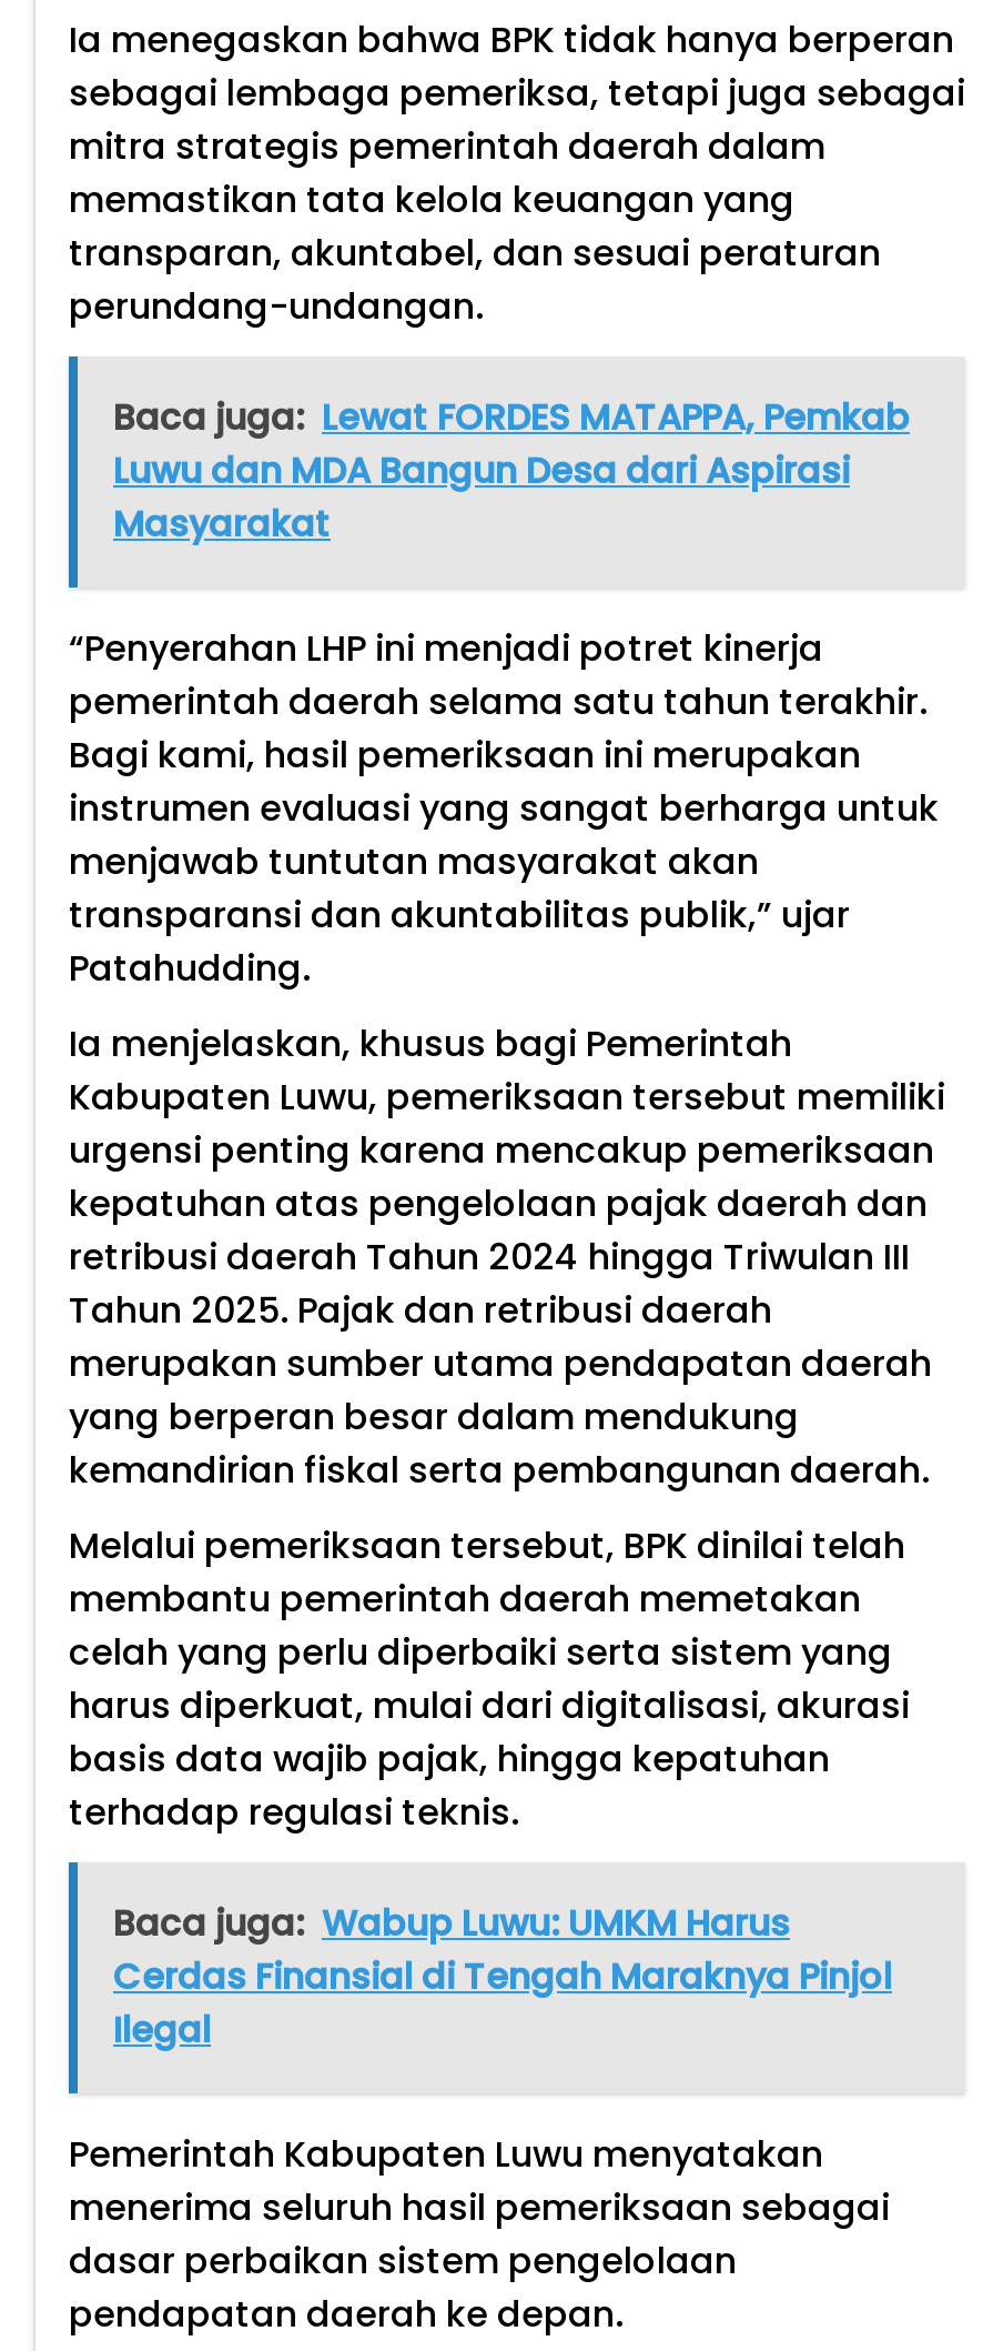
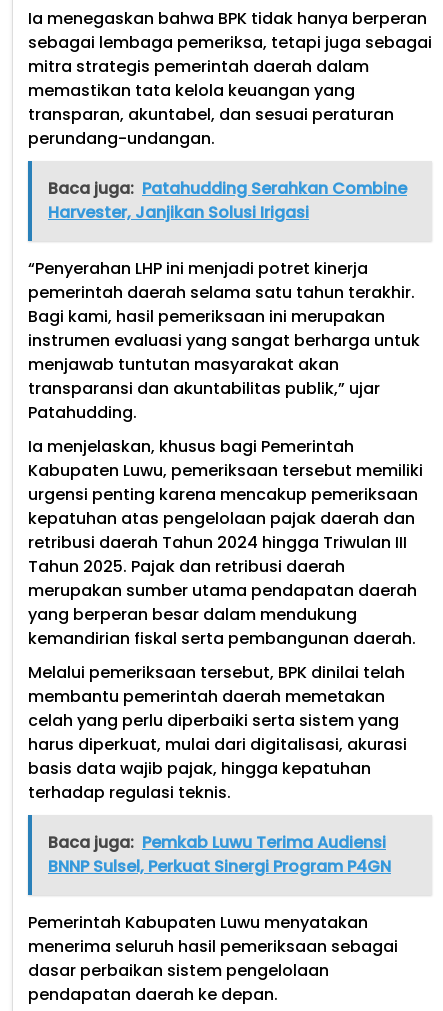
- Baca juga: Lewat FORDES MATAPPA, Pemkab
- Luwu dan MDA Bangun Desa dari Aspirasi
- Masyarakat
+ Baca juga: Patahudding Serahkan Combine
+ Harvester, Janjikan Solusi Irigasi

- Baca juga: Wabup Luwu: UMKM Harus
- Cerdas Finansial di Tengah Maraknya Pinjol
- Ilegal
+ Baca juga: Pemkab Luwu Terima Audiensi
+ BNNP Sulsel, Perkuat Sinergi Program P4GN
